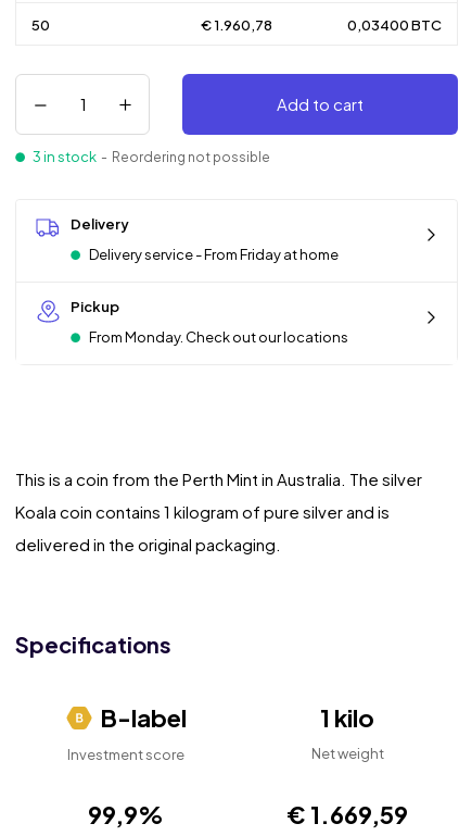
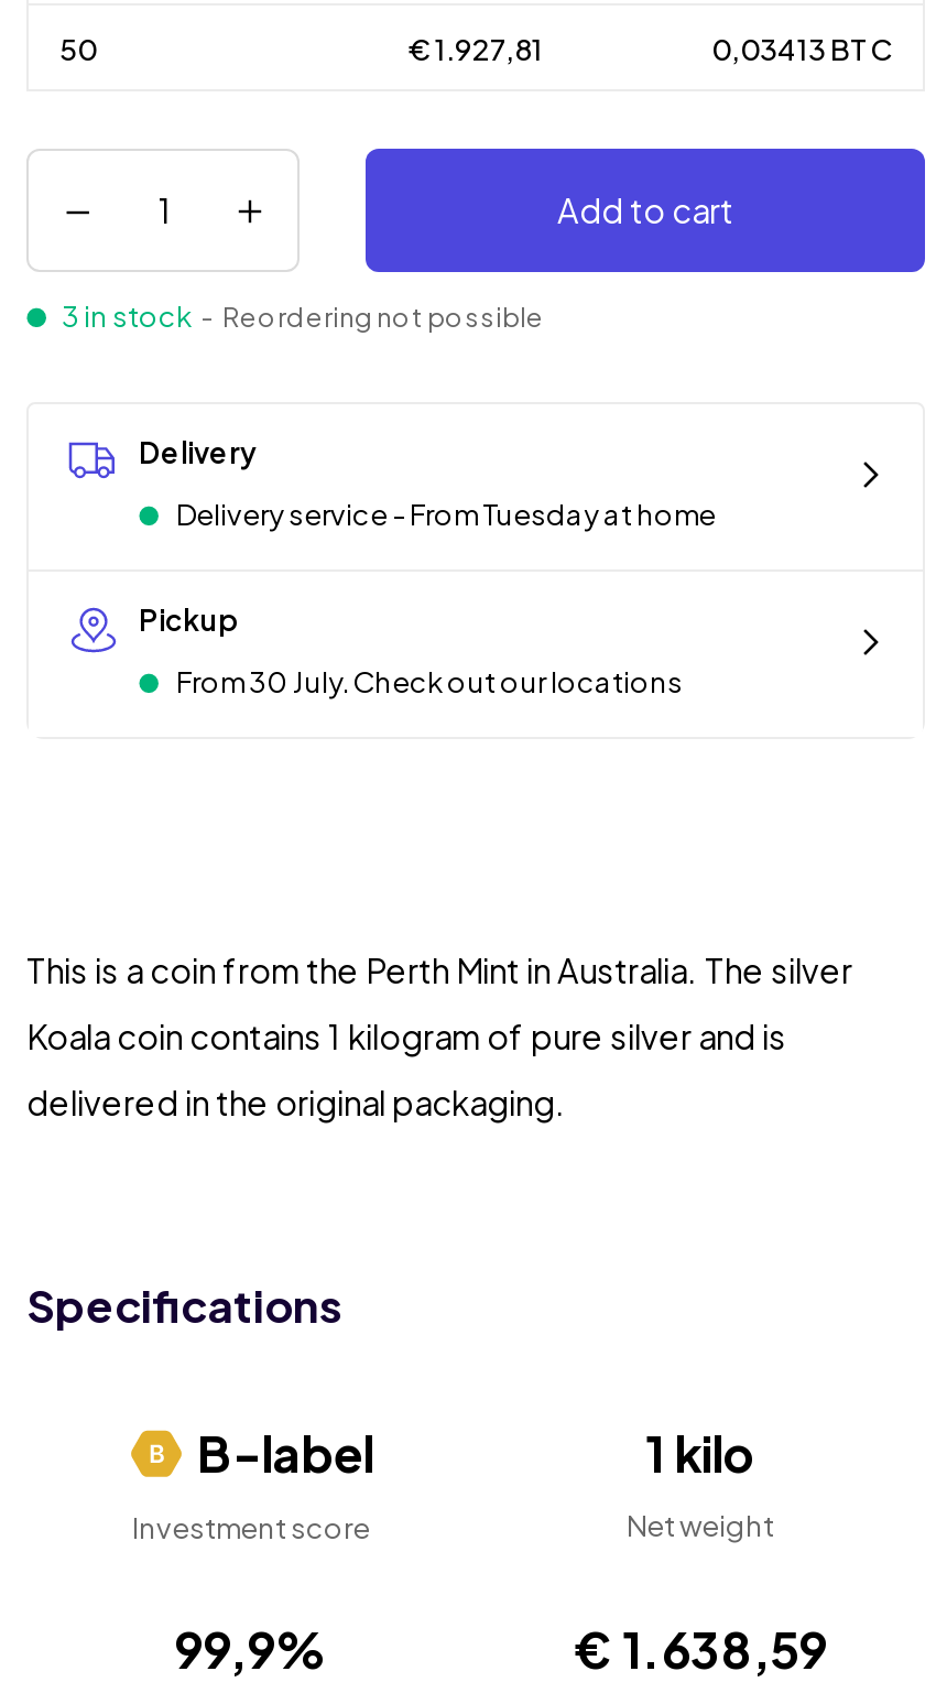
- € 1.960,78
+ € 1.927,81

- 0,03400 BTC
+ 0,03413 BTC

- Delivery service - From Friday at home
+ Delivery service - From Tuesday at home

- From Monday. Check out our locations
+ From 30 July. Check out our locations

- € 1.669,59
+ € 1.638,59
